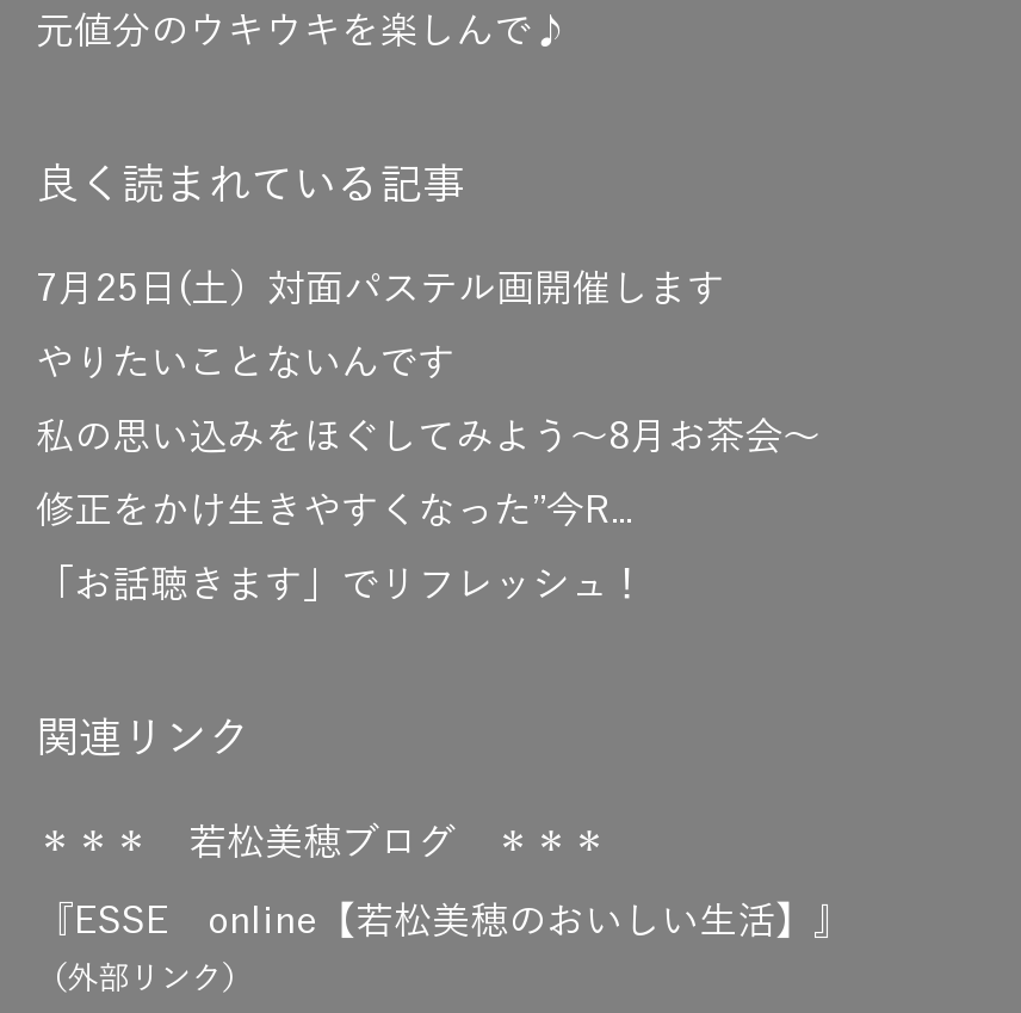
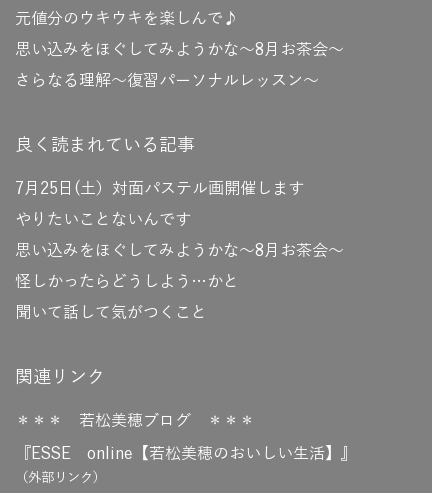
+ 思い込みをほぐしてみようかな～8月お茶会～
+ さらなる理解～復習パーソナルレッスン～

- 私の思い込みをほぐしてみよう～8月お茶会～
+ 思い込みをほぐしてみようかな～8月お茶会～

- 修正をかけ生きやすくなった”今R...
+ 怪しかったらどうしよう…かと

- 「お話聴きます」でリフレッシュ！
+ 聞いて話して気がつくこと
